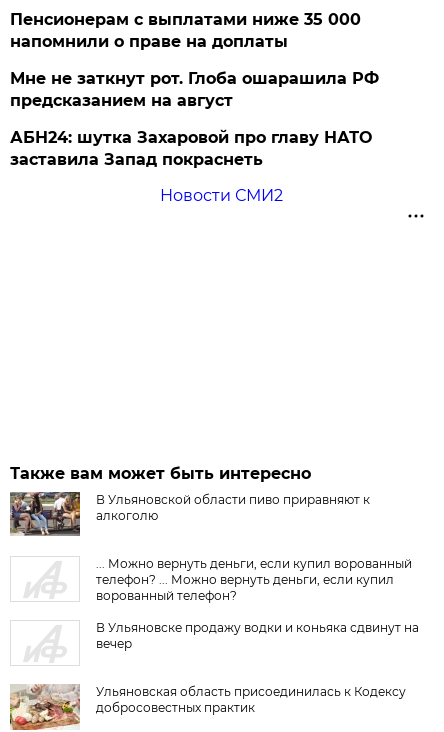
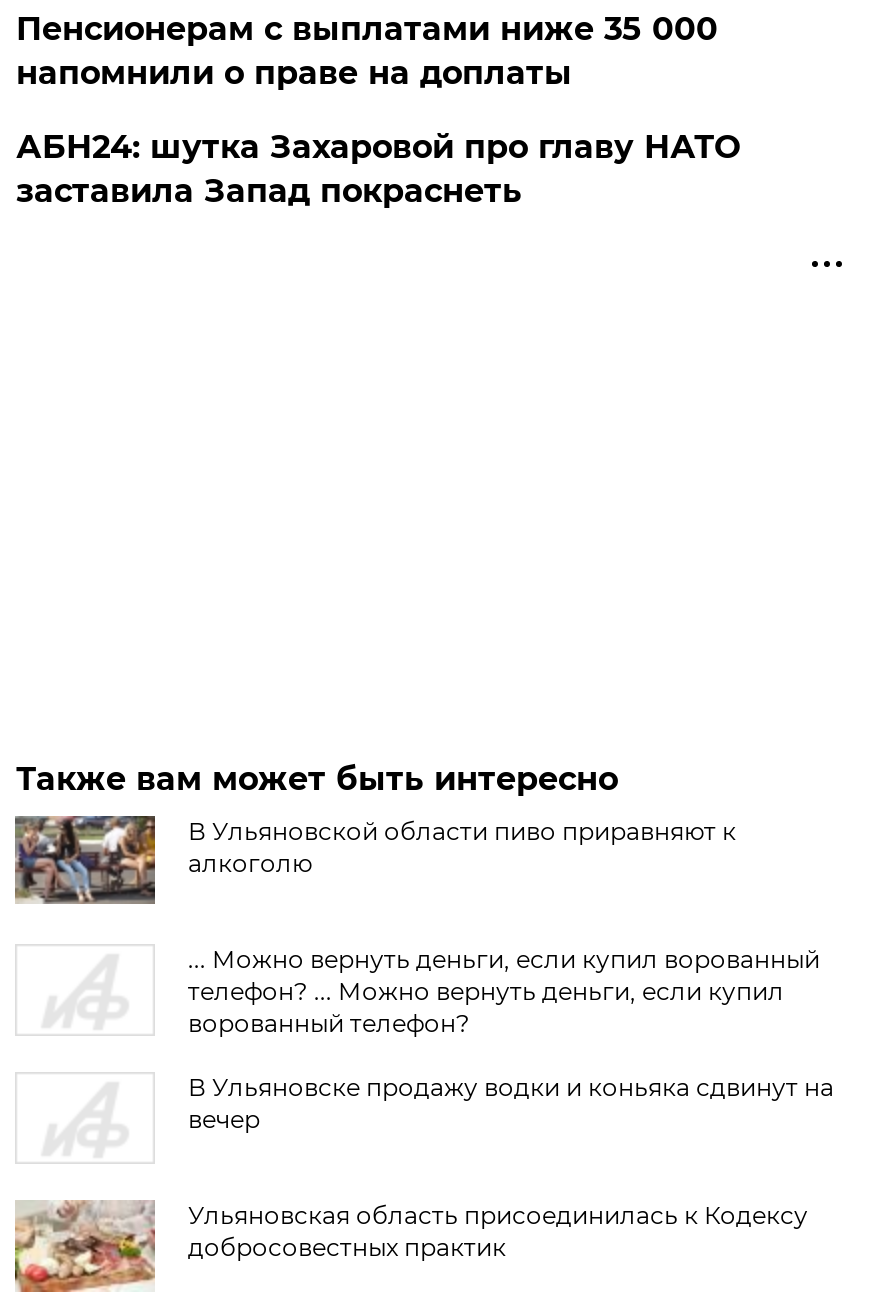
- Мне не заткнут рот. Глоба ошарашила РФ
- предсказанием на август

- Новости СМИ2
